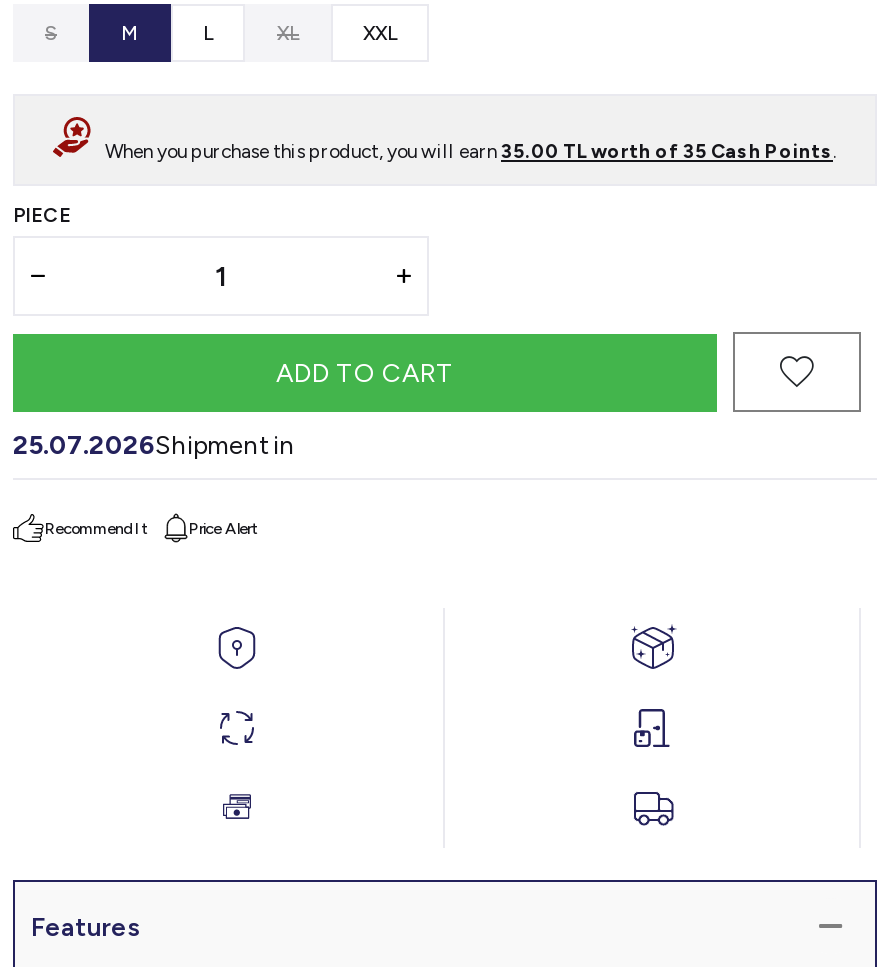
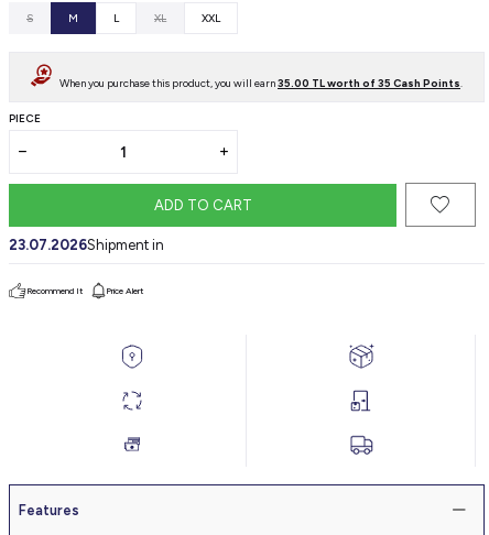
- 25.07.2026Shipment in
+ 23.07.2026Shipment in
